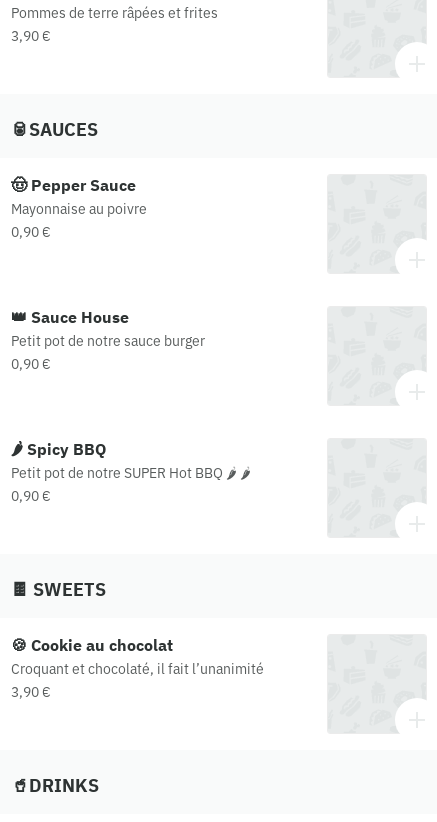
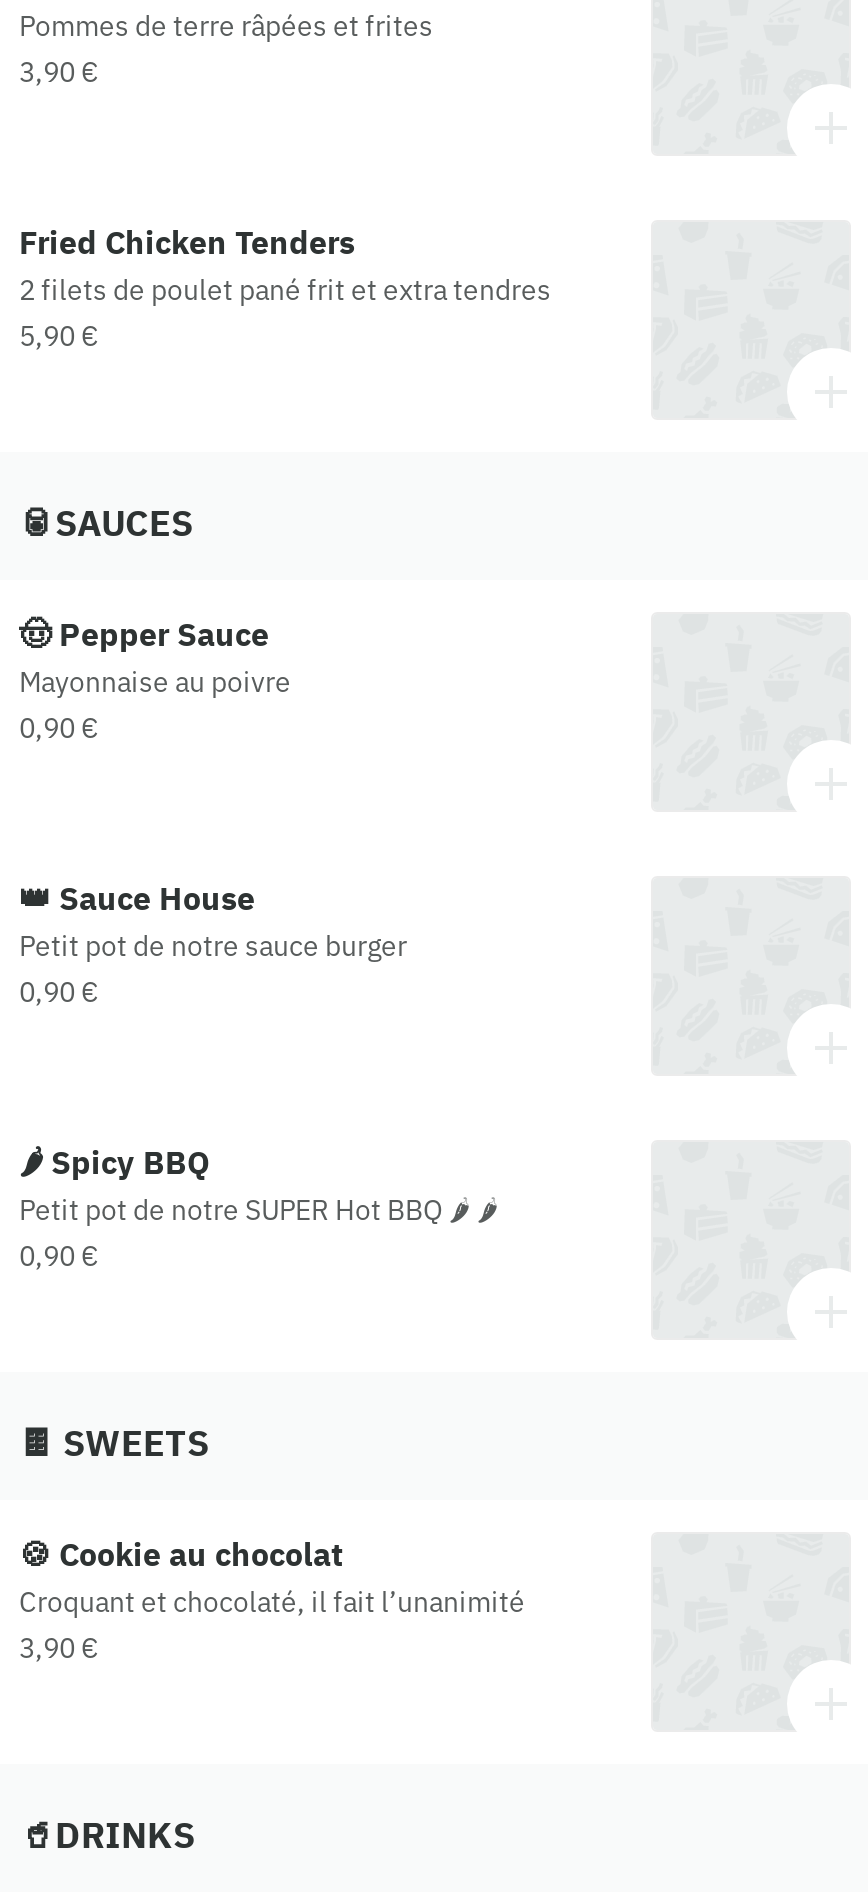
+ Fried Chicken Tenders
+ 2 filets de poulet pané frit et extra tendres
+ 5,90 €
